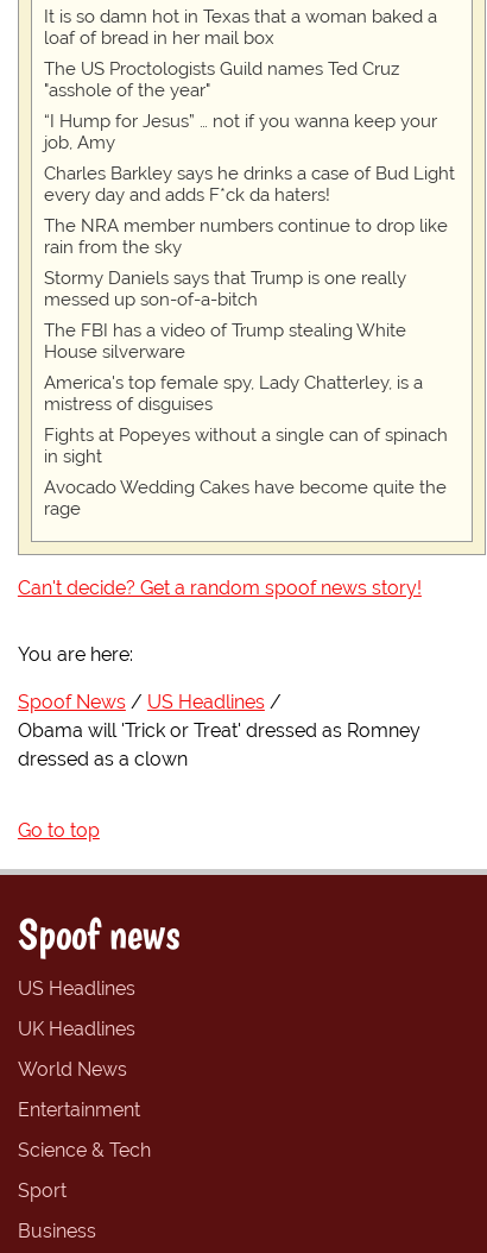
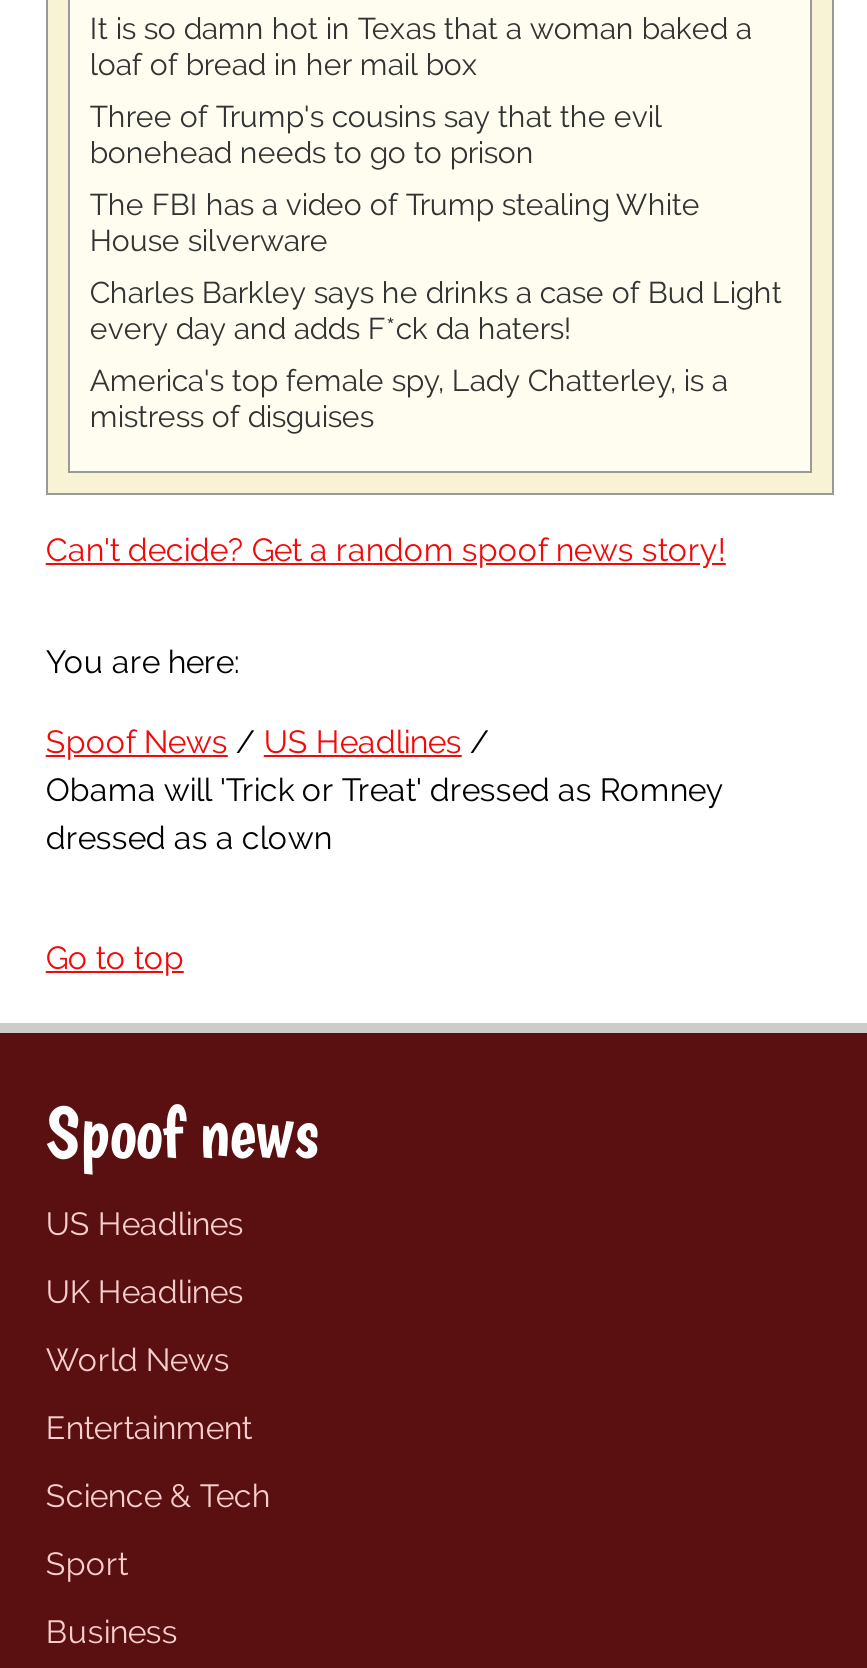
- The US Proctologists Guild names Ted Cruz
- "asshole of the year"
- “I Hump for Jesus” … not if you wanna keep your
- job, Amy
+ Three of Trump's cousins say that the evil
+ bonehead needs to go to prison

- The NRA member numbers continue to drop like
- rain from the sky
- Stormy Daniels says that Trump is one really
- messed up son-of-a-bitch

moved up: The FBI has a video of Trump stealing White | House silverware

- Fights at Popeyes without a single can of spinach
- in sight
- Avocado Wedding Cakes have become quite the
- rage
